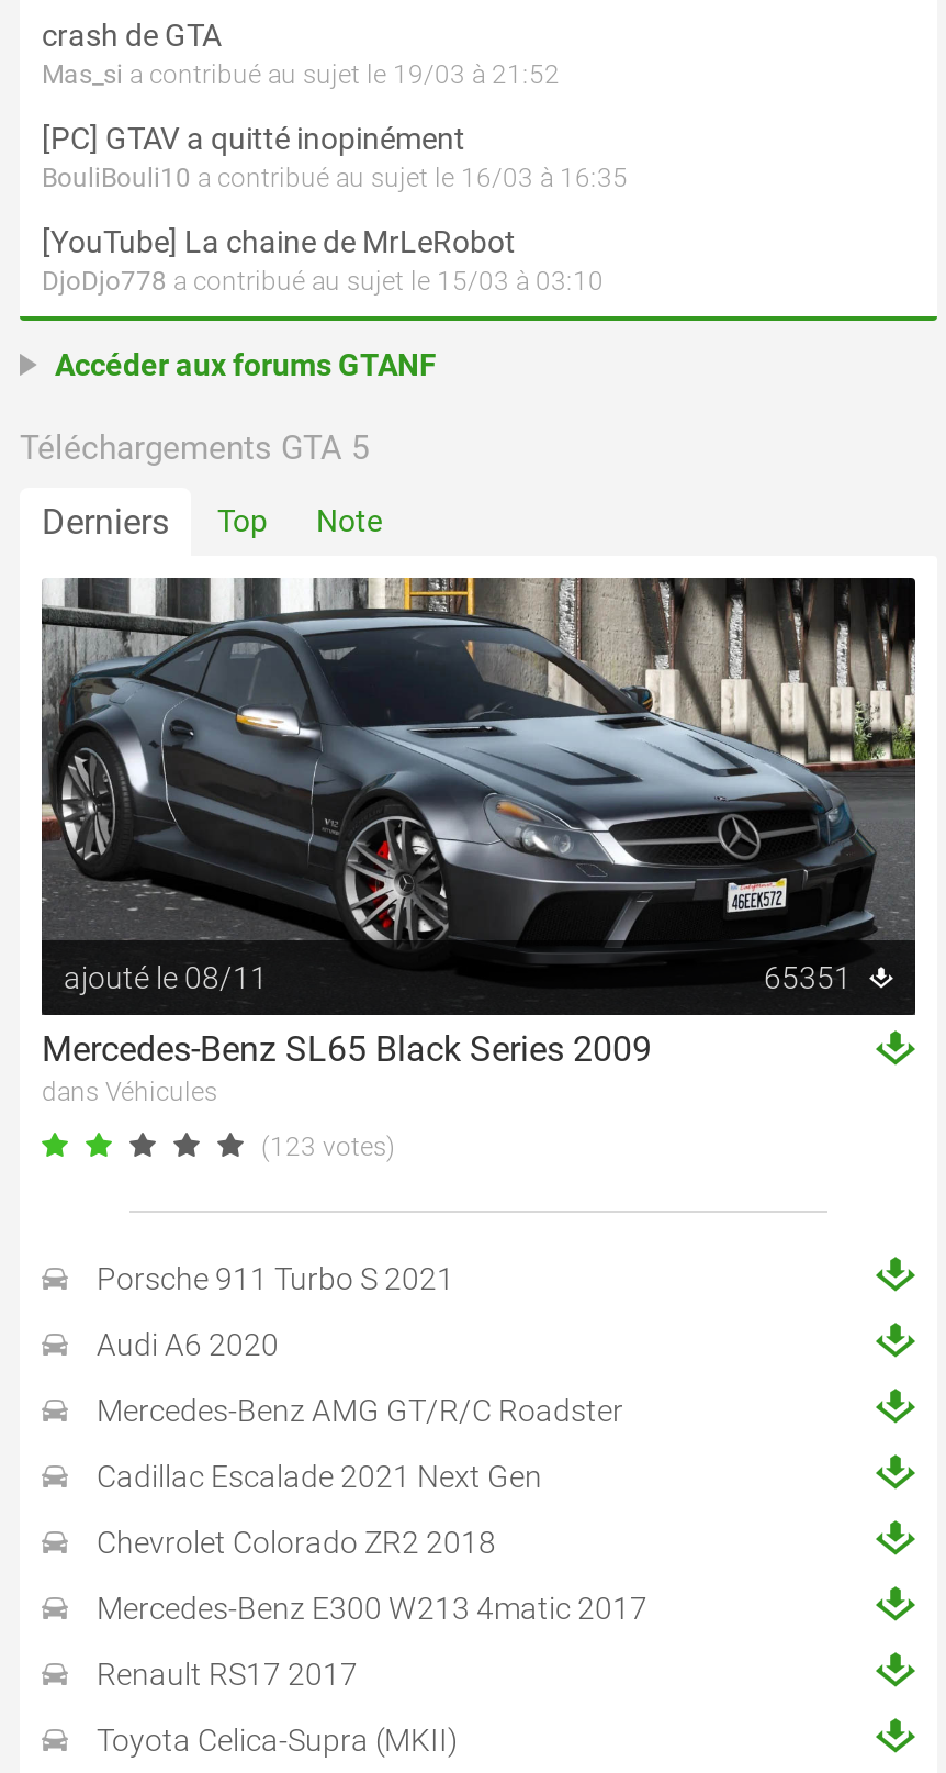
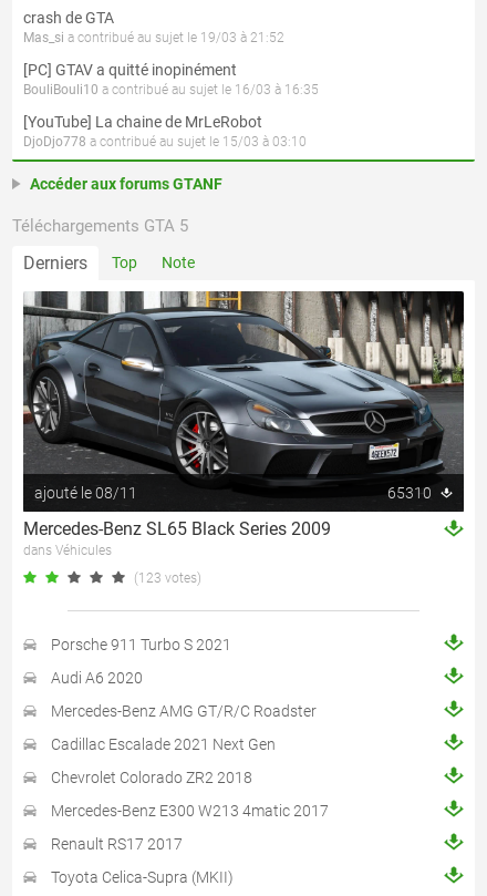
- 65351
+ 65310
